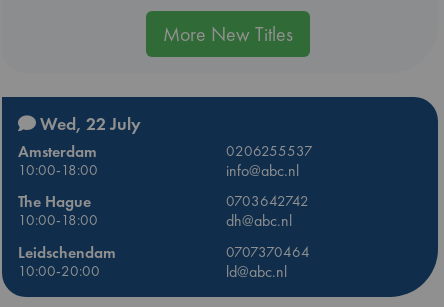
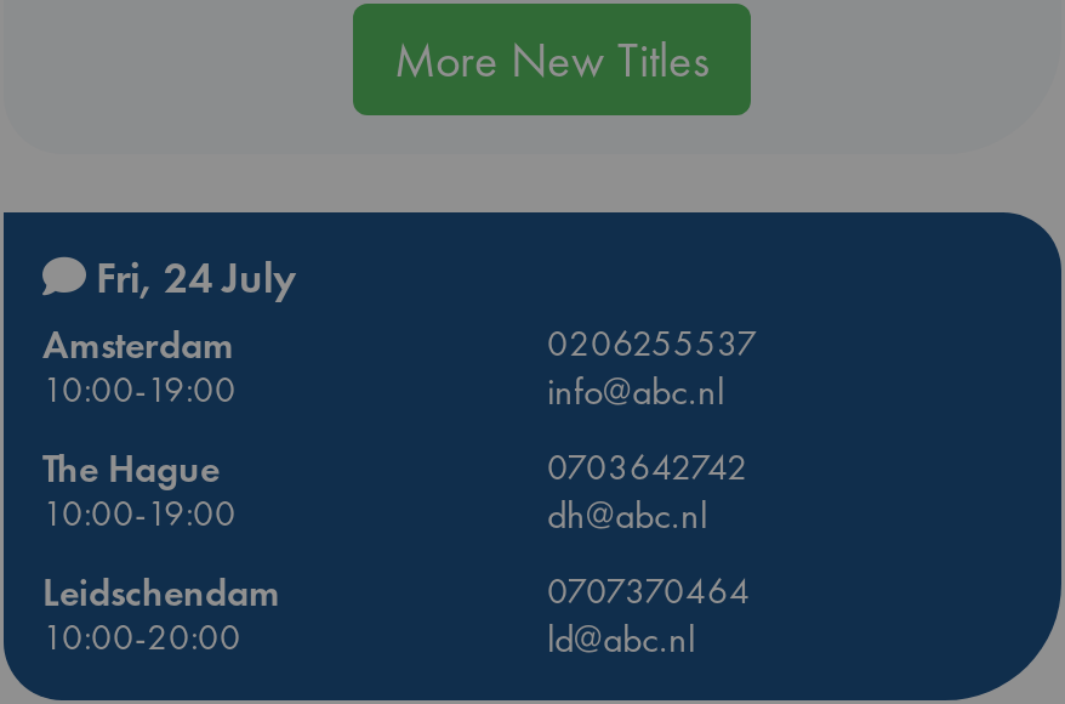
- Wed, 22 July
+ Fri, 24 July

- 10:00-18:00
+ 10:00-19:00

- 10:00-18:00
+ 10:00-19:00
